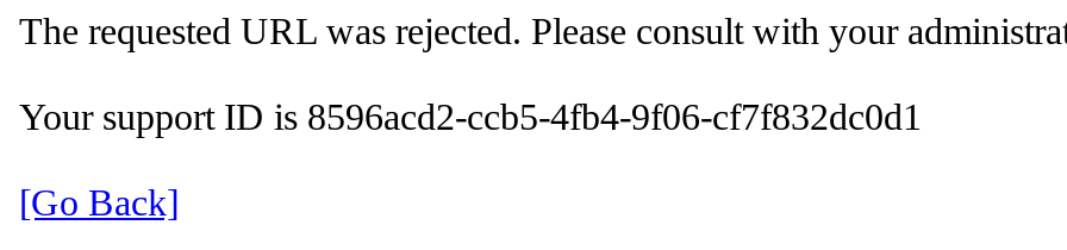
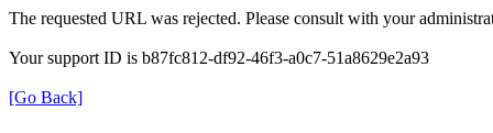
- Your support ID is 8596acd2-ccb5-4fb4-9f06-cf7f832dc0d1
+ Your support ID is b87fc812-df92-46f3-a0c7-51a8629e2a93
